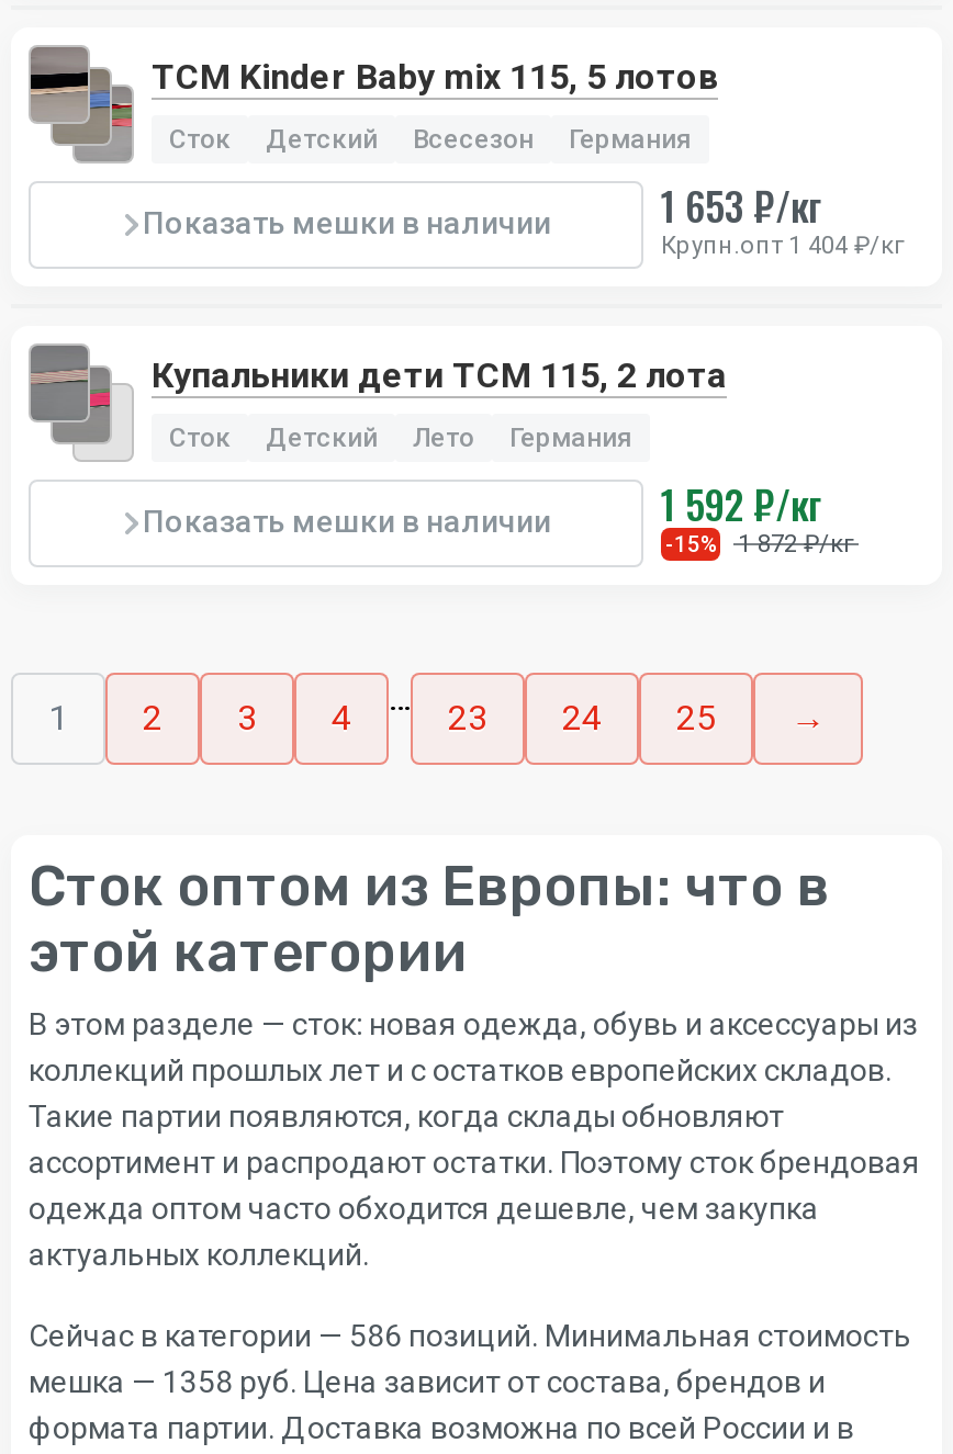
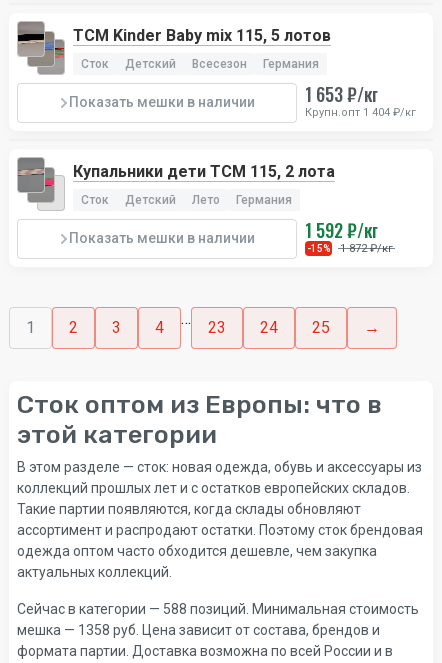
- Сейчас в категории — 586 позиций. Минимальная стоимость
+ Сейчас в категории — 588 позиций. Минимальная стоимость
